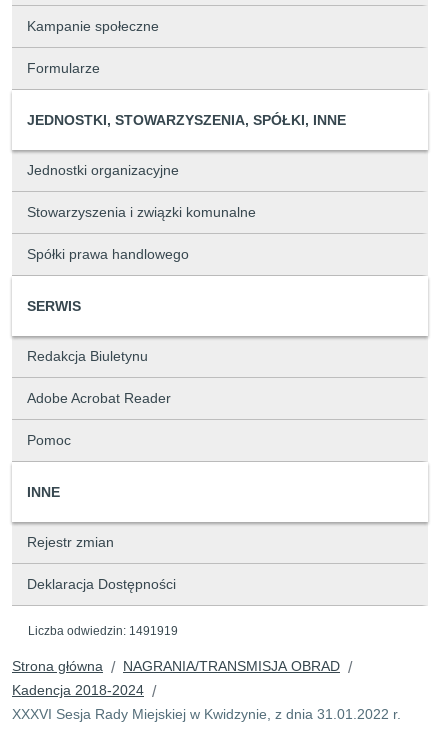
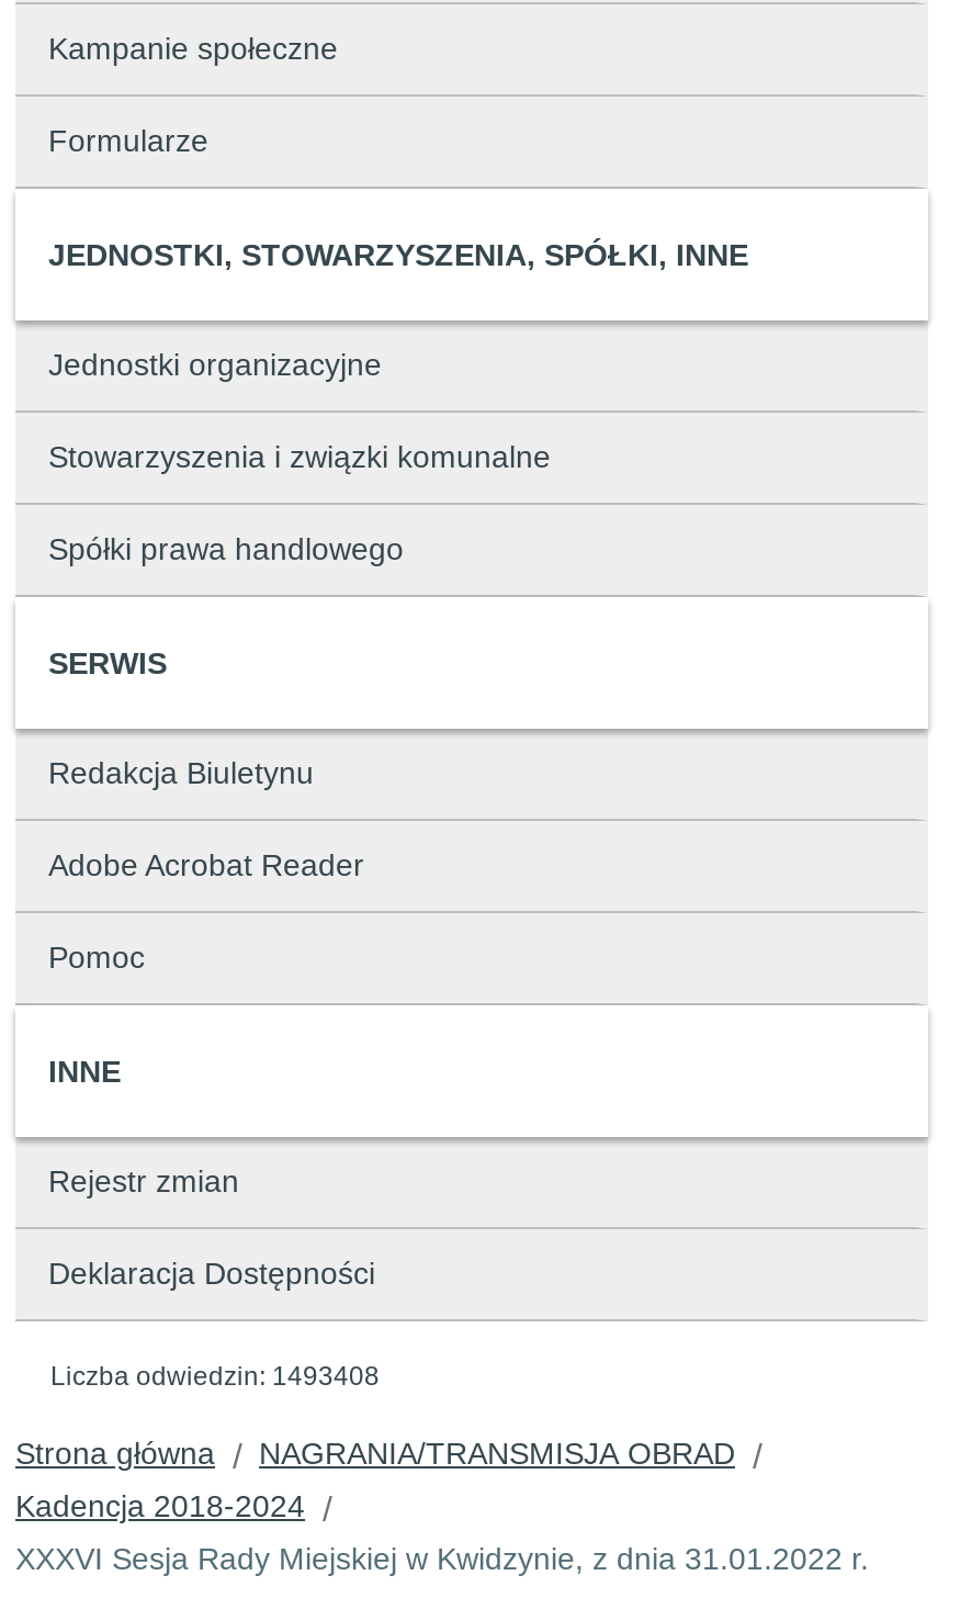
- Liczba odwiedzin: 1491919
+ Liczba odwiedzin: 1493408
